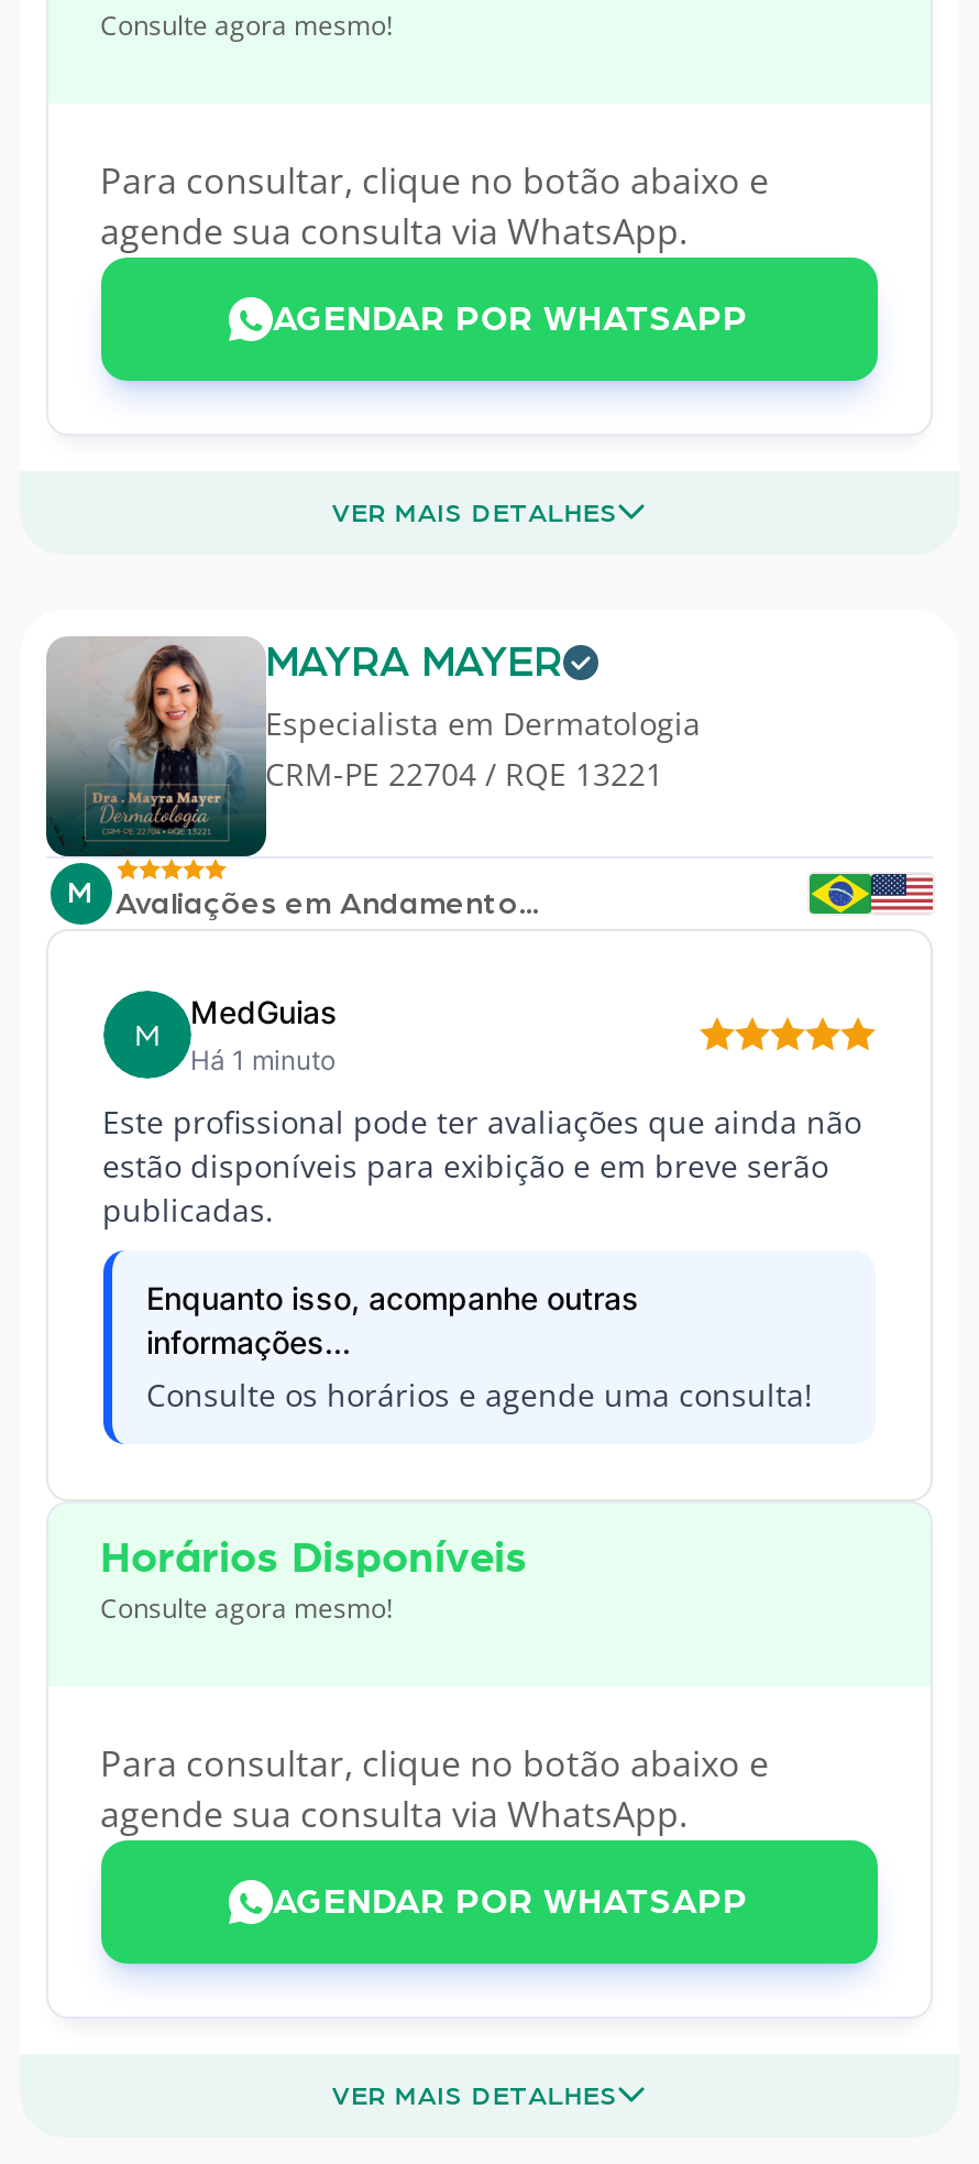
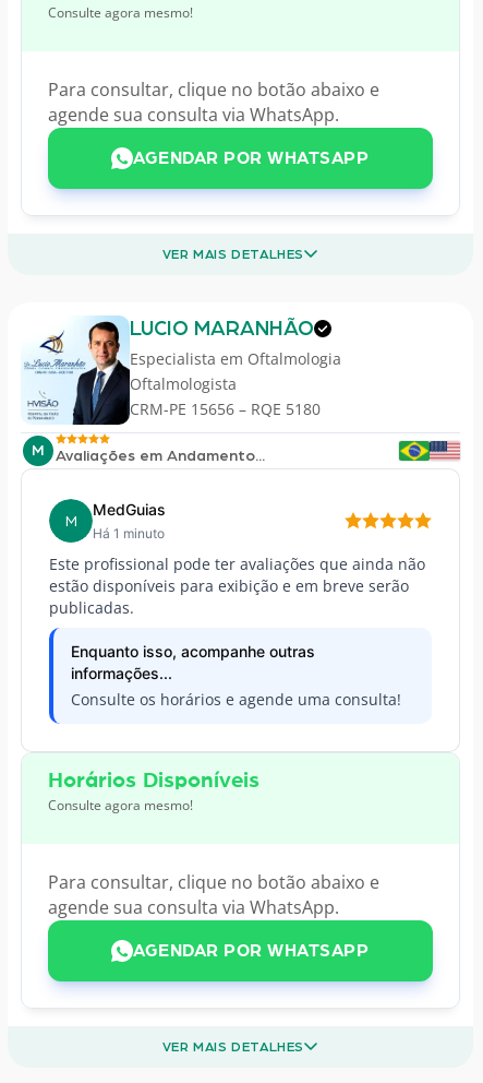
- [image]
- MAYRA MAYER
- Especialista em Dermatologia
- CRM-PE 22704 / RQE 13221
+ [image]
+ LUCIO MARANHÃO
+ Especialista em Oftalmologia
+ Oftalmologista
+ CRM-PE 15656 – RQE 5180
